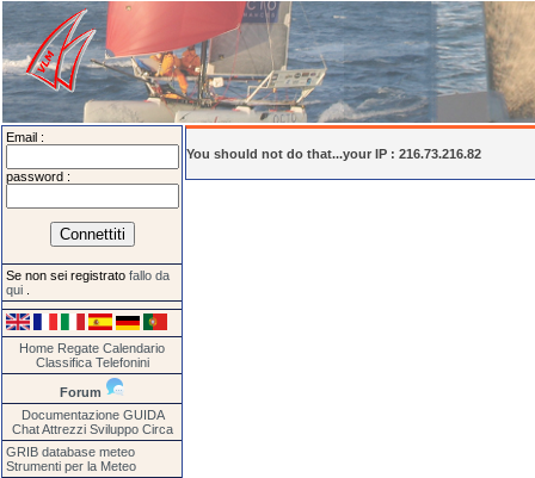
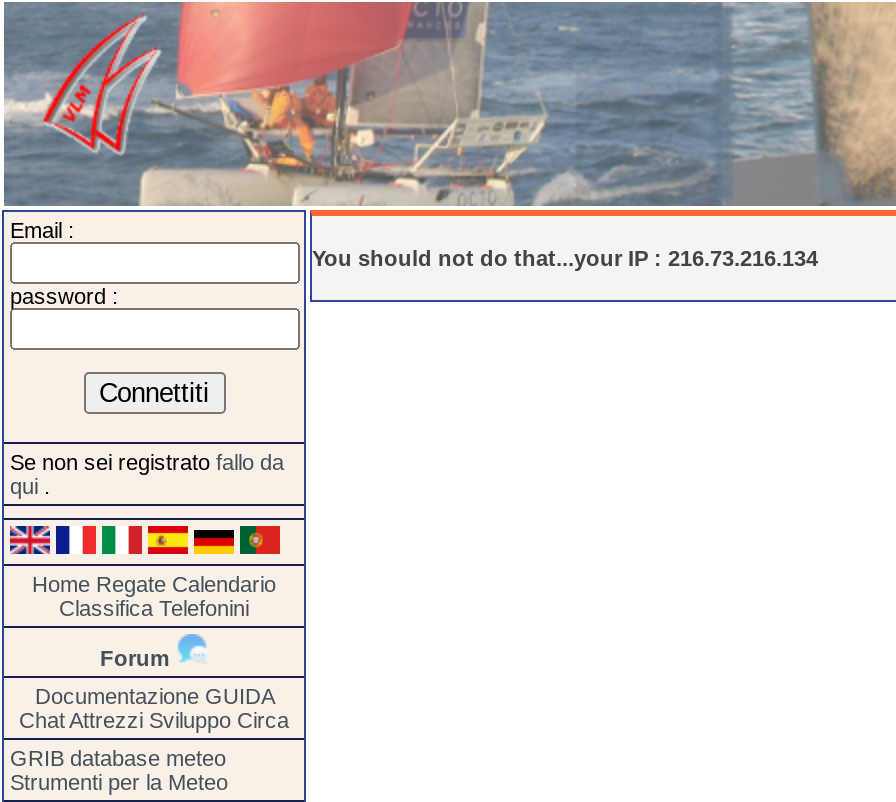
- You should not do that...your IP : 216.73.216.82
+ You should not do that...your IP : 216.73.216.134
